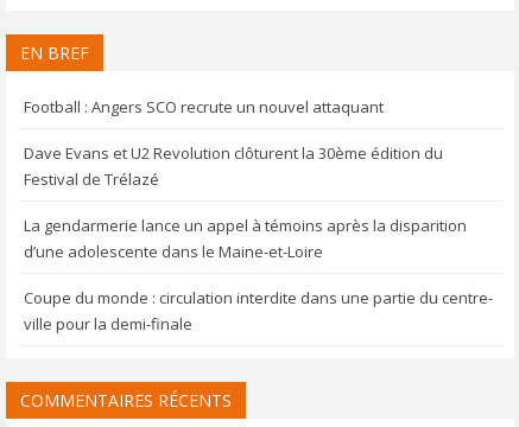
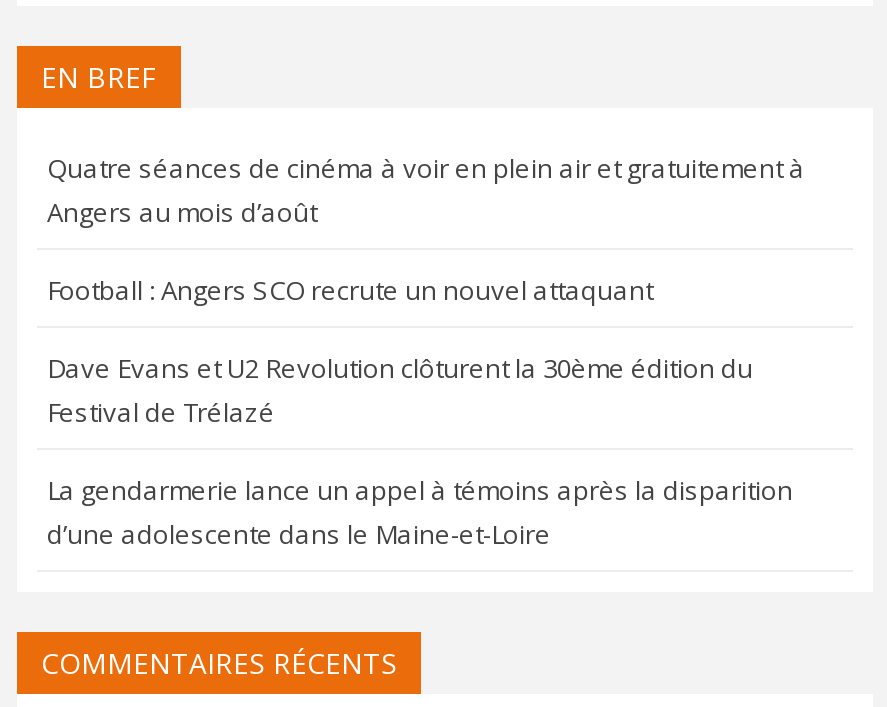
+ Quatre séances de cinéma à voir en plein air et gratuitement à
+ Angers au mois d’août

moved down: Football : Angers SCO recrute un nouvel attaquant | Dave Evans et U2 Revolution clôturent la 30ème édition du | Festival de Trélazé | La gendarmerie lance un appel à témoins après la disparition | d’une adolescente dans le Maine-et-Loire

- Coupe du monde : circulation interdite dans une partie du centre-
- ville pour la demi-finale
